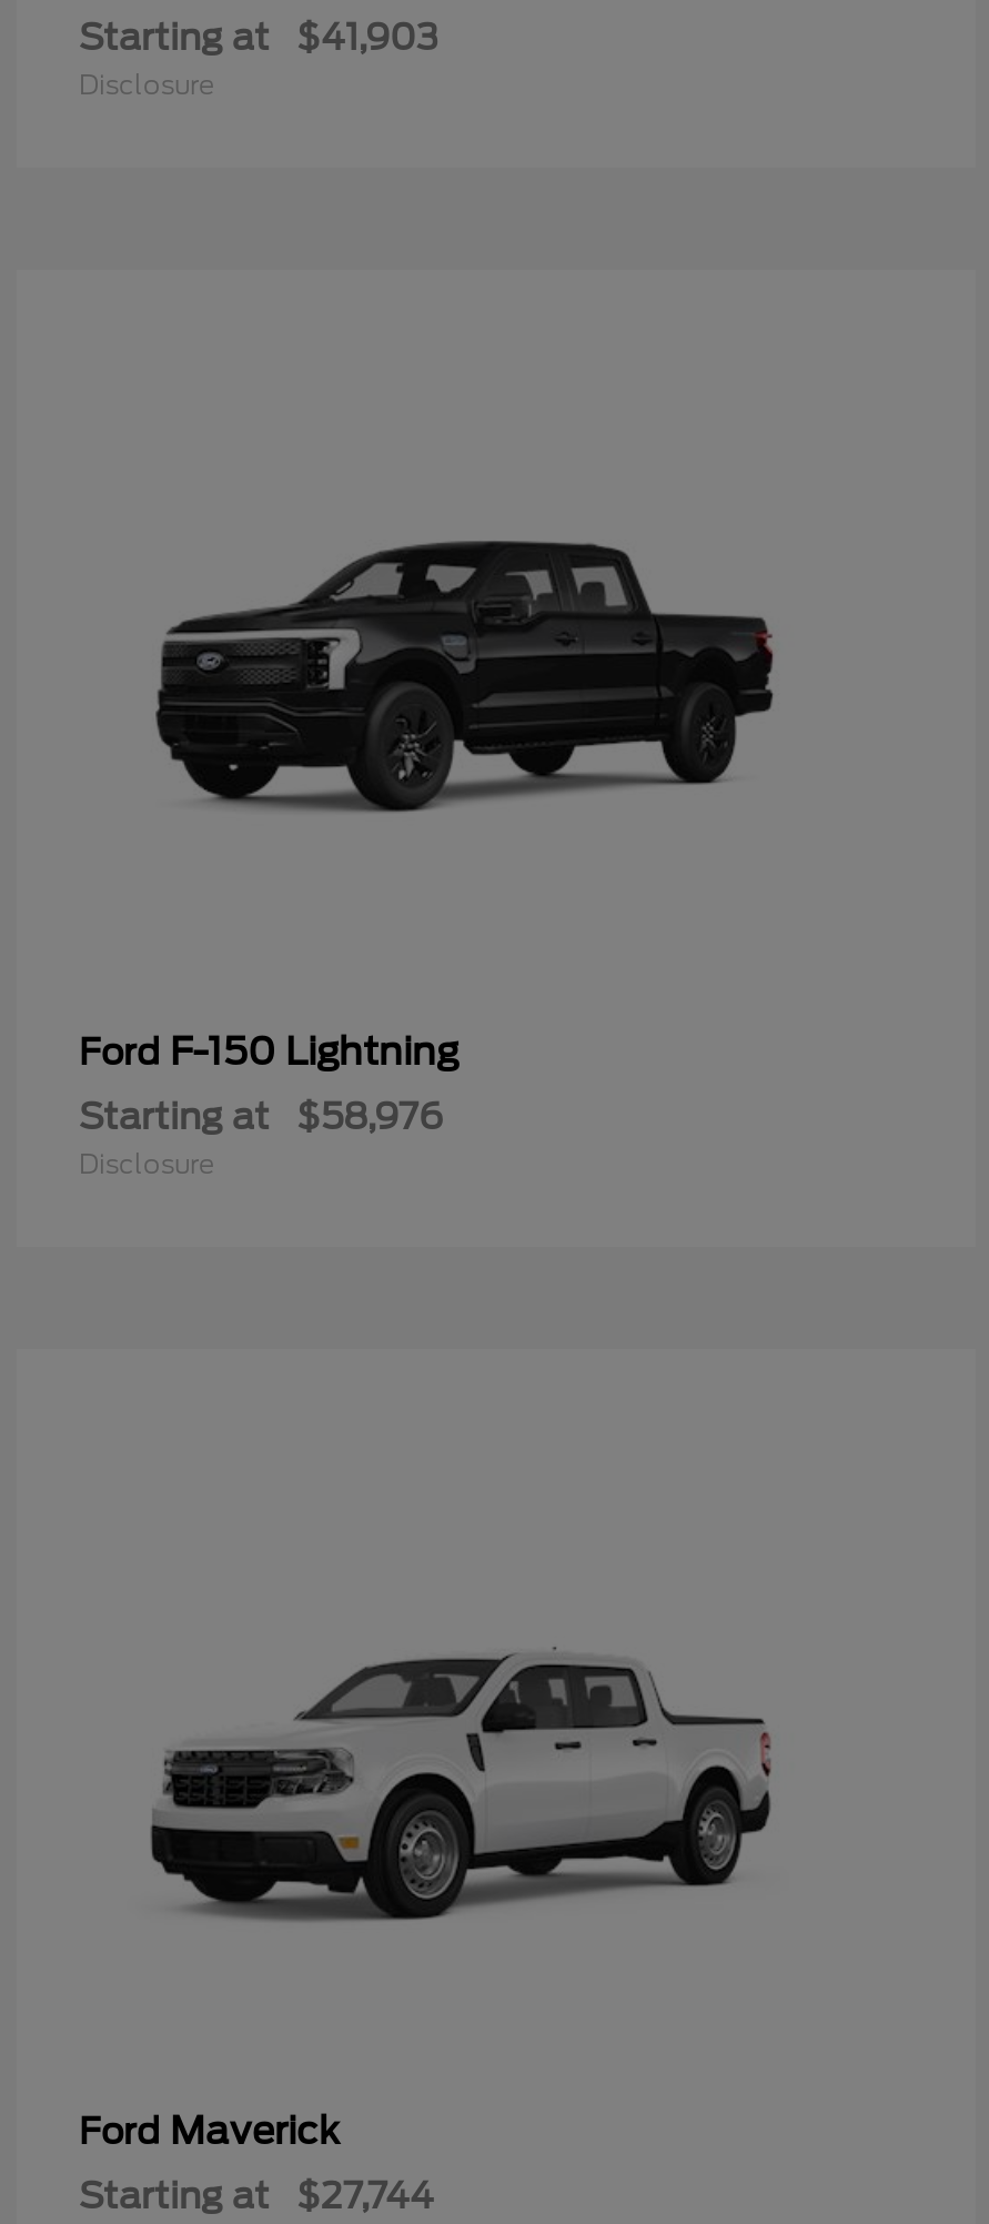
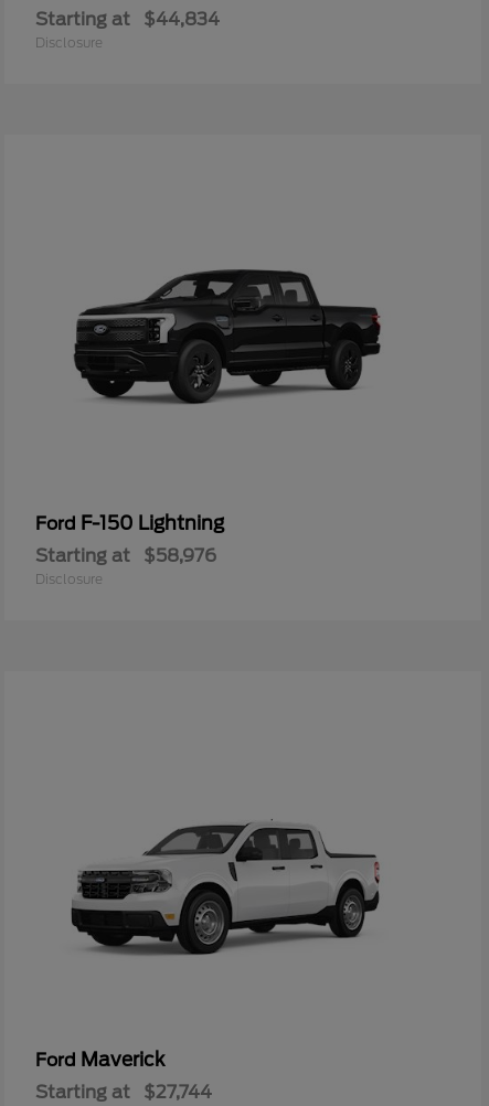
- Starting at $41,903
+ Starting at $44,834
